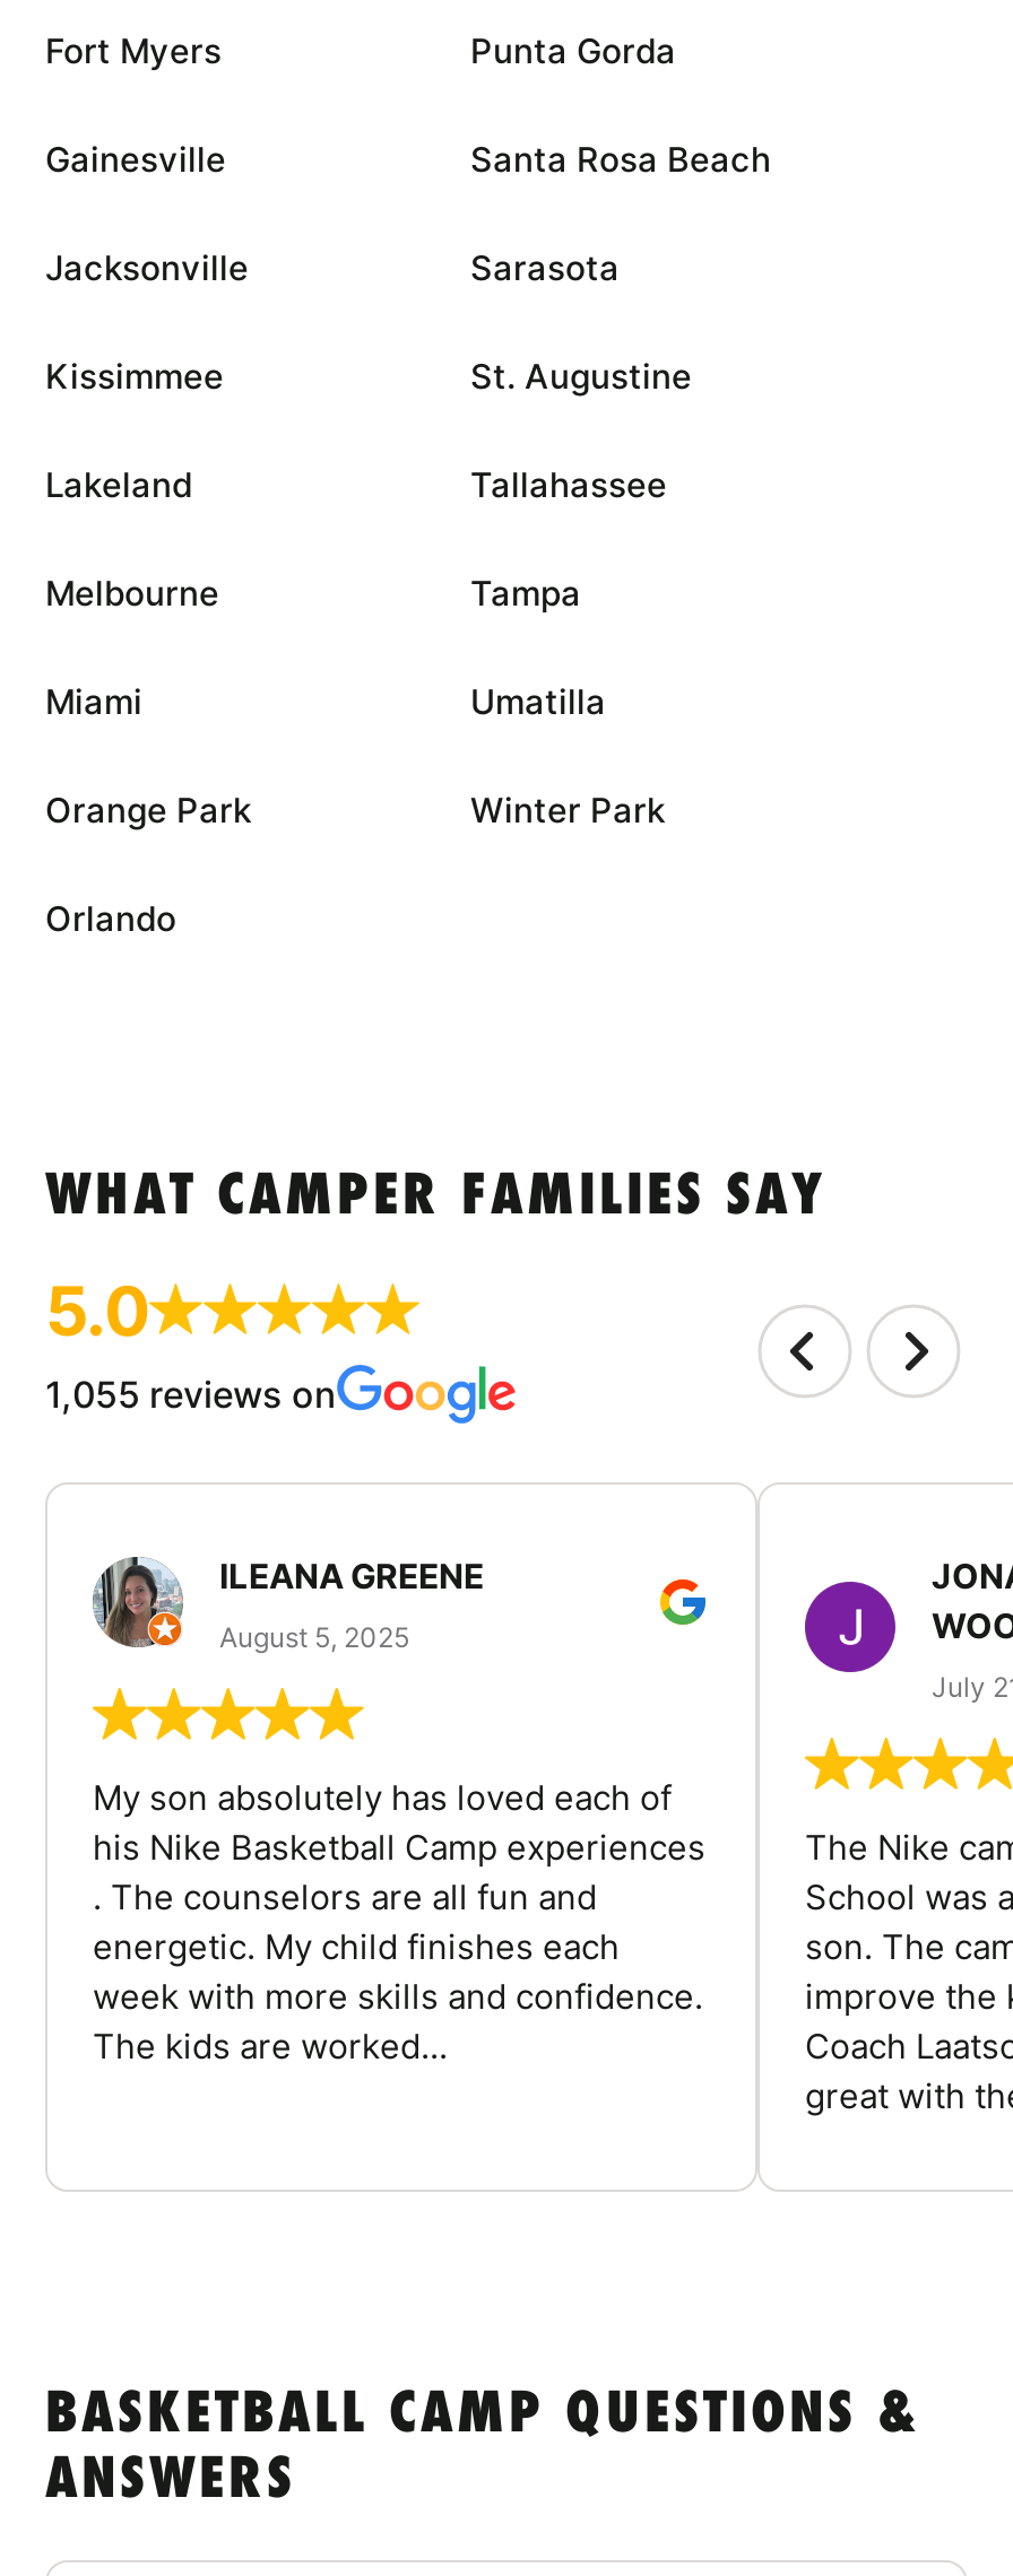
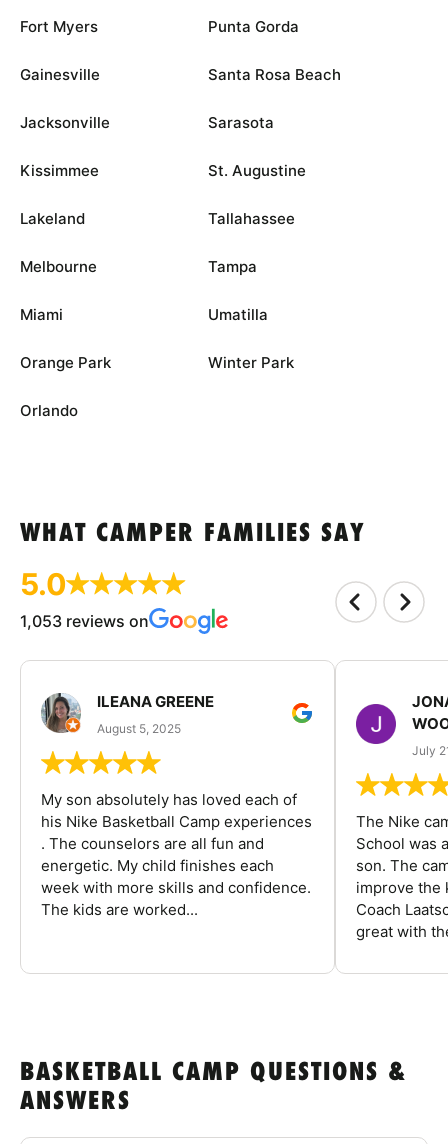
- 1,055 reviews on
+ 1,053 reviews on
